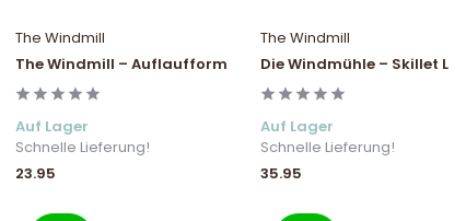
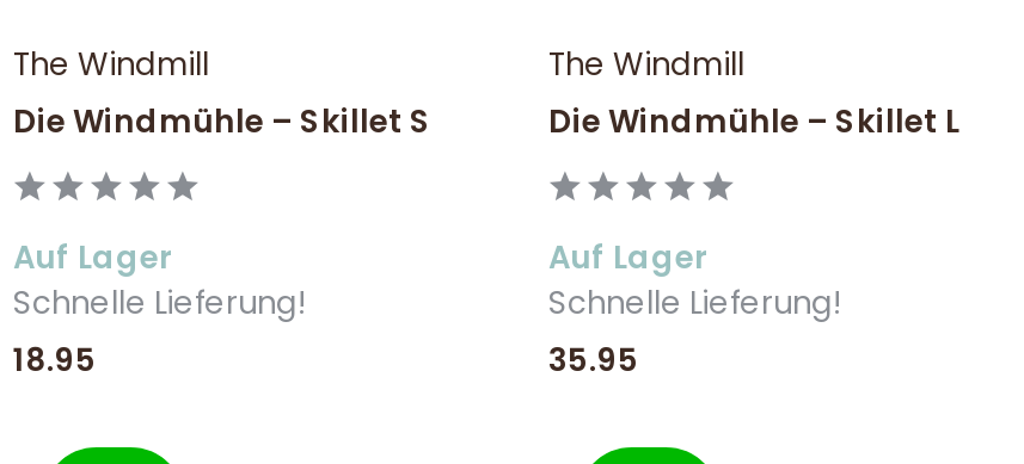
- The Windmill – Auflaufform
+ Die Windmühle – Skillet S

- 23.95
+ 18.95
